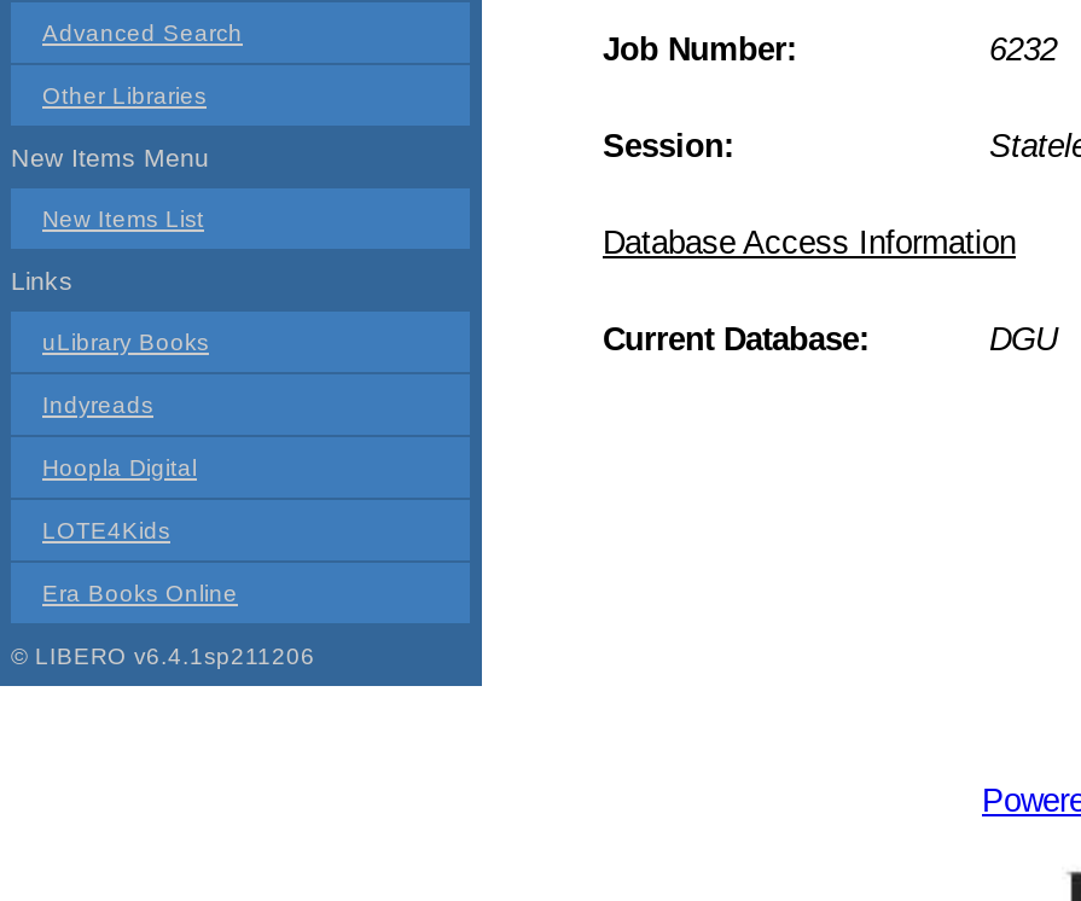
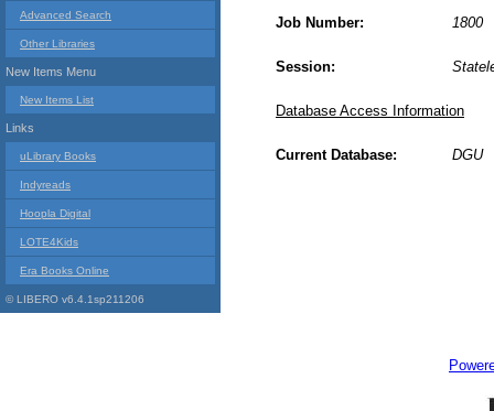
- 6232
+ 1800
